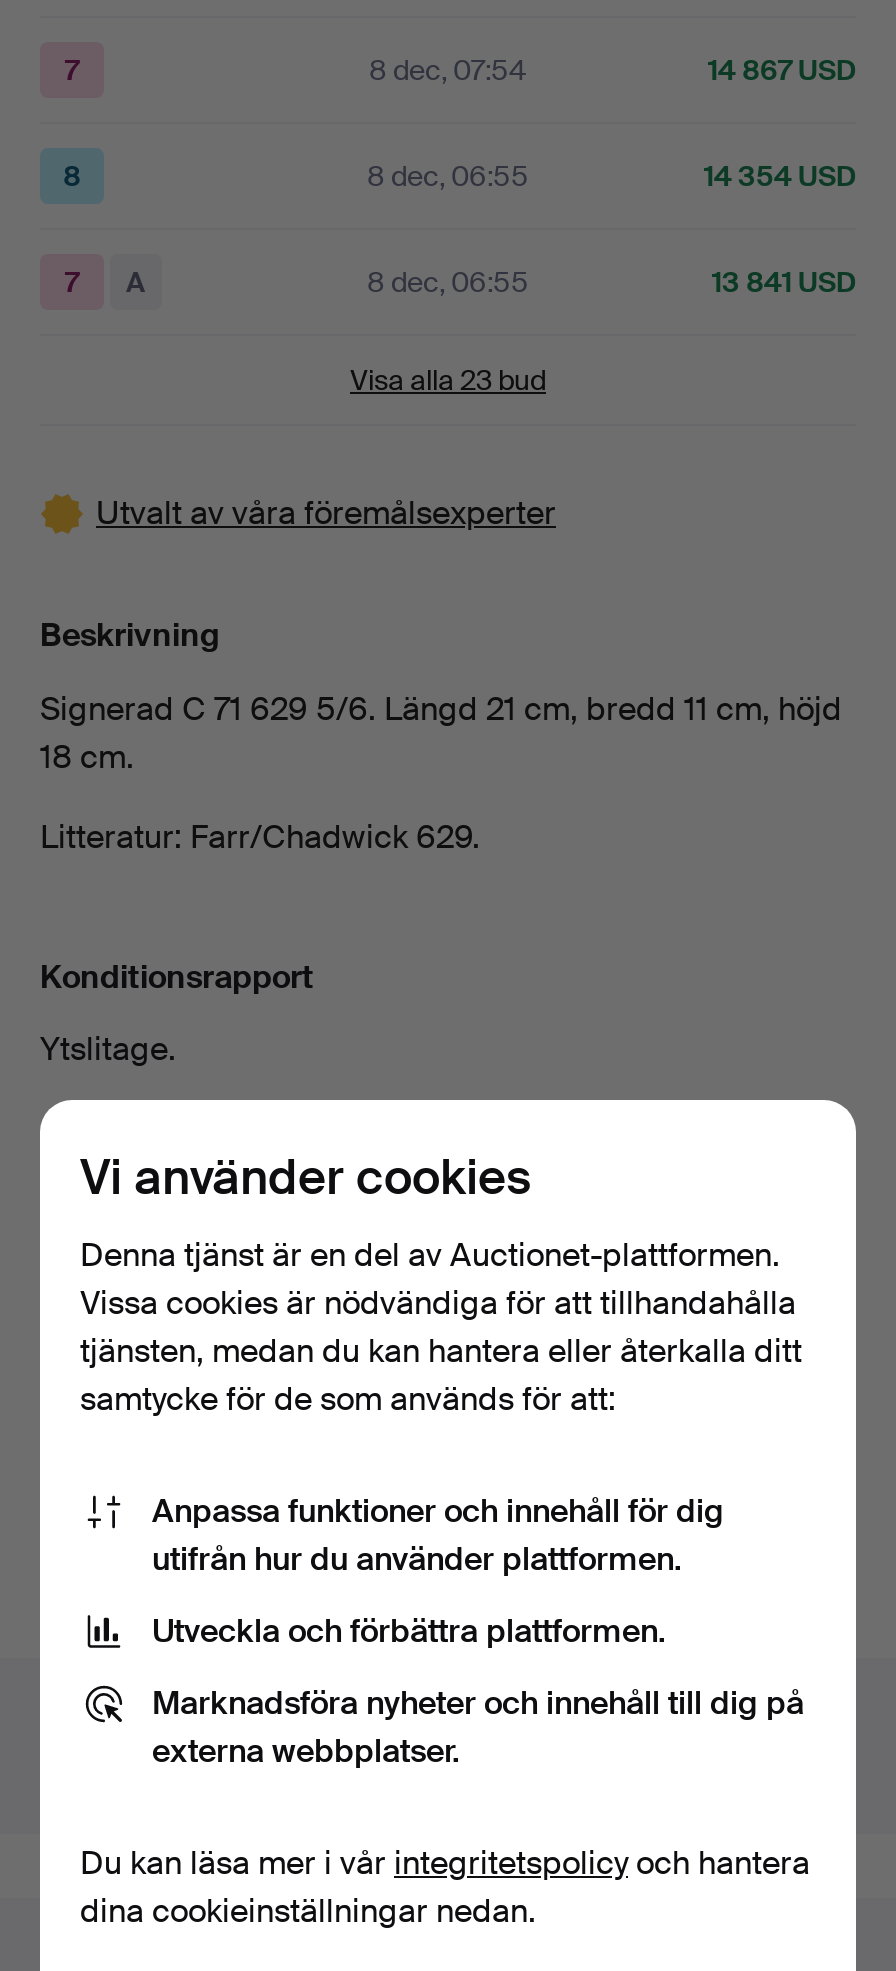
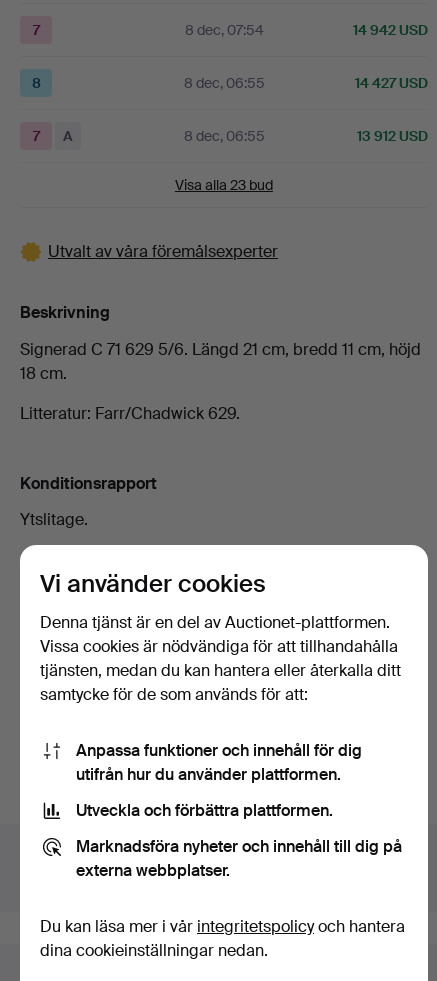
- 14 867 USD
+ 14 942 USD

- 14 354 USD
+ 14 427 USD

- 13 841 USD
+ 13 912 USD
